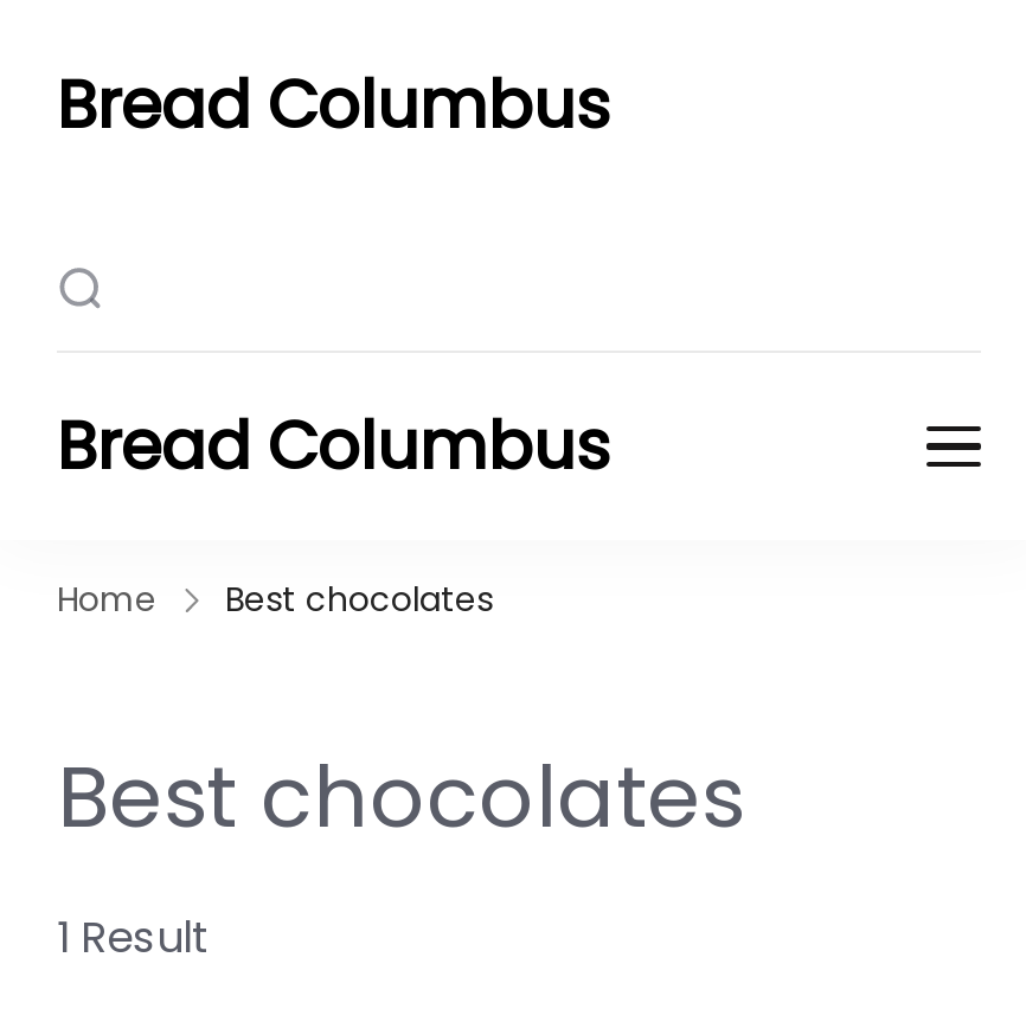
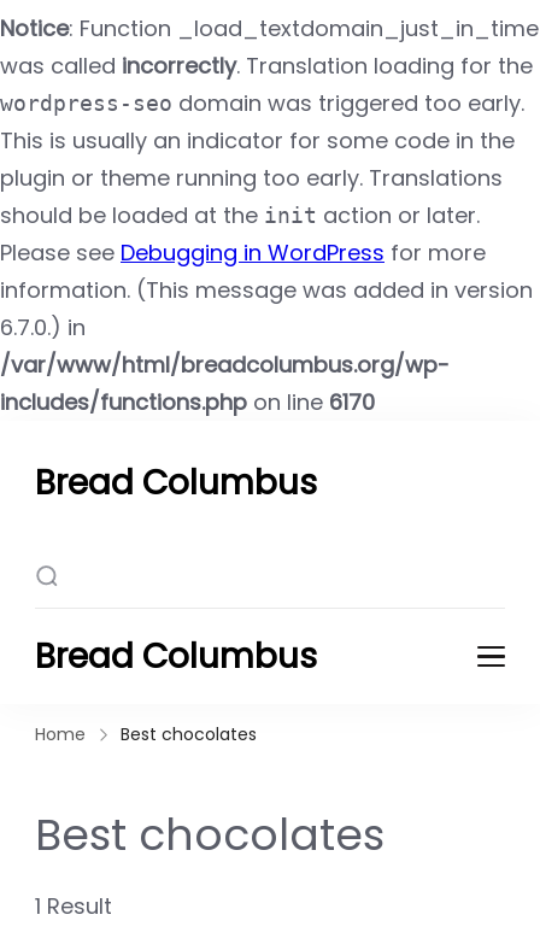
+ Notice: Function _load_textdomain_just_in_time
+ was called incorrectly. Translation loading for the
+ wordpress-seo domain was triggered too early.
+ This is usually an indicator for some code in the
+ plugin or theme running too early. Translations
+ should be loaded at the init action or later.
+ Please see Debugging in WordPress for more
+ information. (This message was added in version
+ 6.7.0.) in
+ /var/www/html/breadcolumbus.org/wp-
+ includes/functions.php on line 6170
